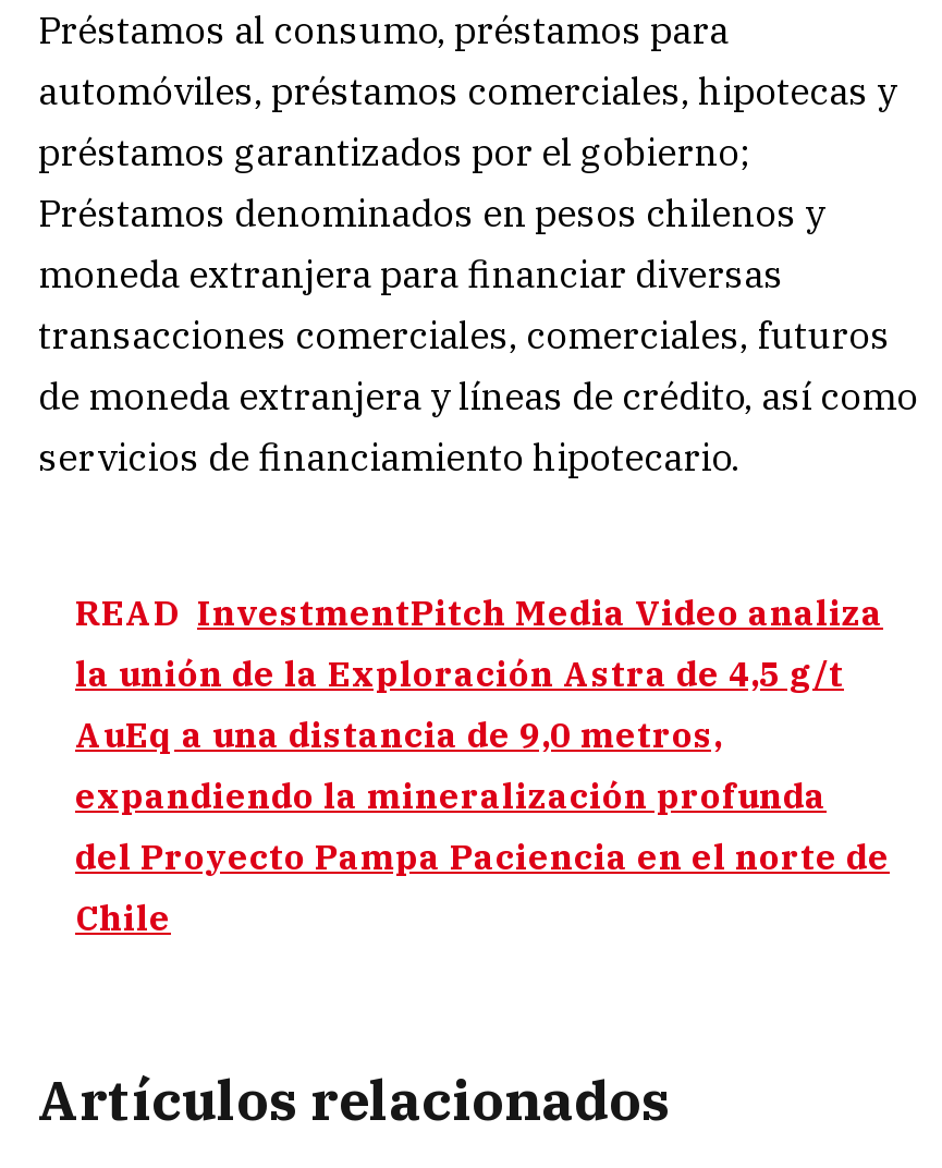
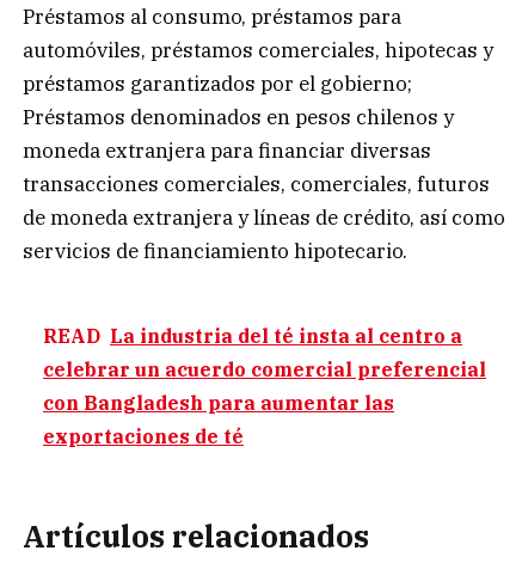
- READ InvestmentPitch Media Video analiza
- la unión de la Exploración Astra de 4,5 g/t
- AuEq a una distancia de 9,0 metros,
- expandiendo la mineralización profunda
- del Proyecto Pampa Paciencia en el norte de
- Chile
+ READ La industria del té insta al centro a
+ celebrar un acuerdo comercial preferencial
+ con Bangladesh para aumentar las
+ exportaciones de té
